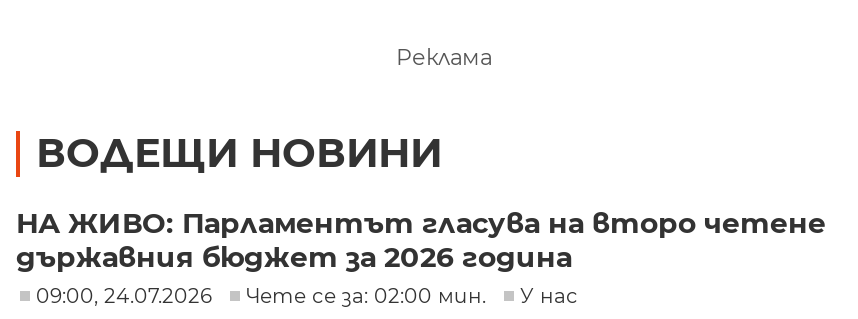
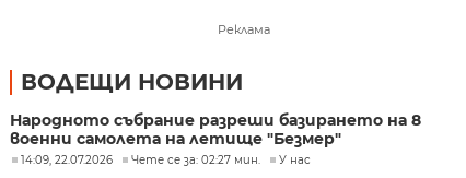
- НА ЖИВО: Парламентът гласува на второ четене
- държавния бюджет за 2026 година
- 09:00, 24.07.2026
- Чете се за: 02:00 мин.
+ Народното събрание разреши базирането на 8
+ военни самолета на летище "Безмер"
+ 14:09, 22.07.2026
+ Чете се за: 02:27 мин.
